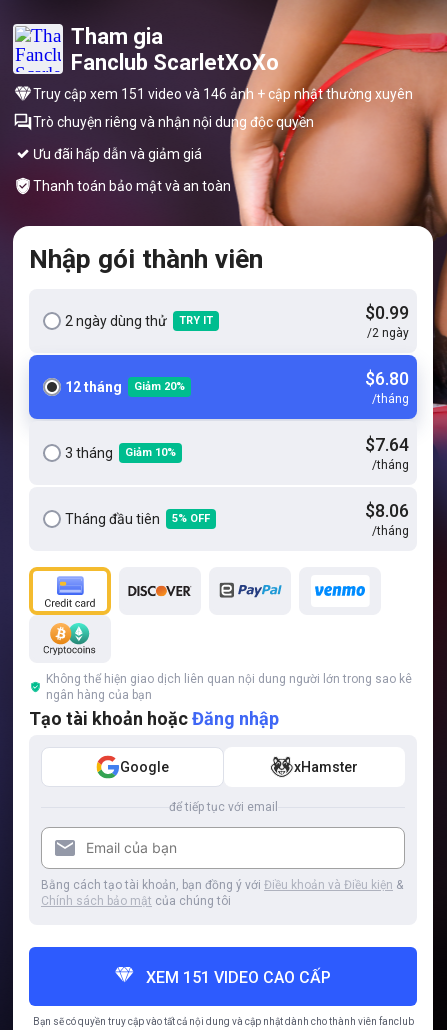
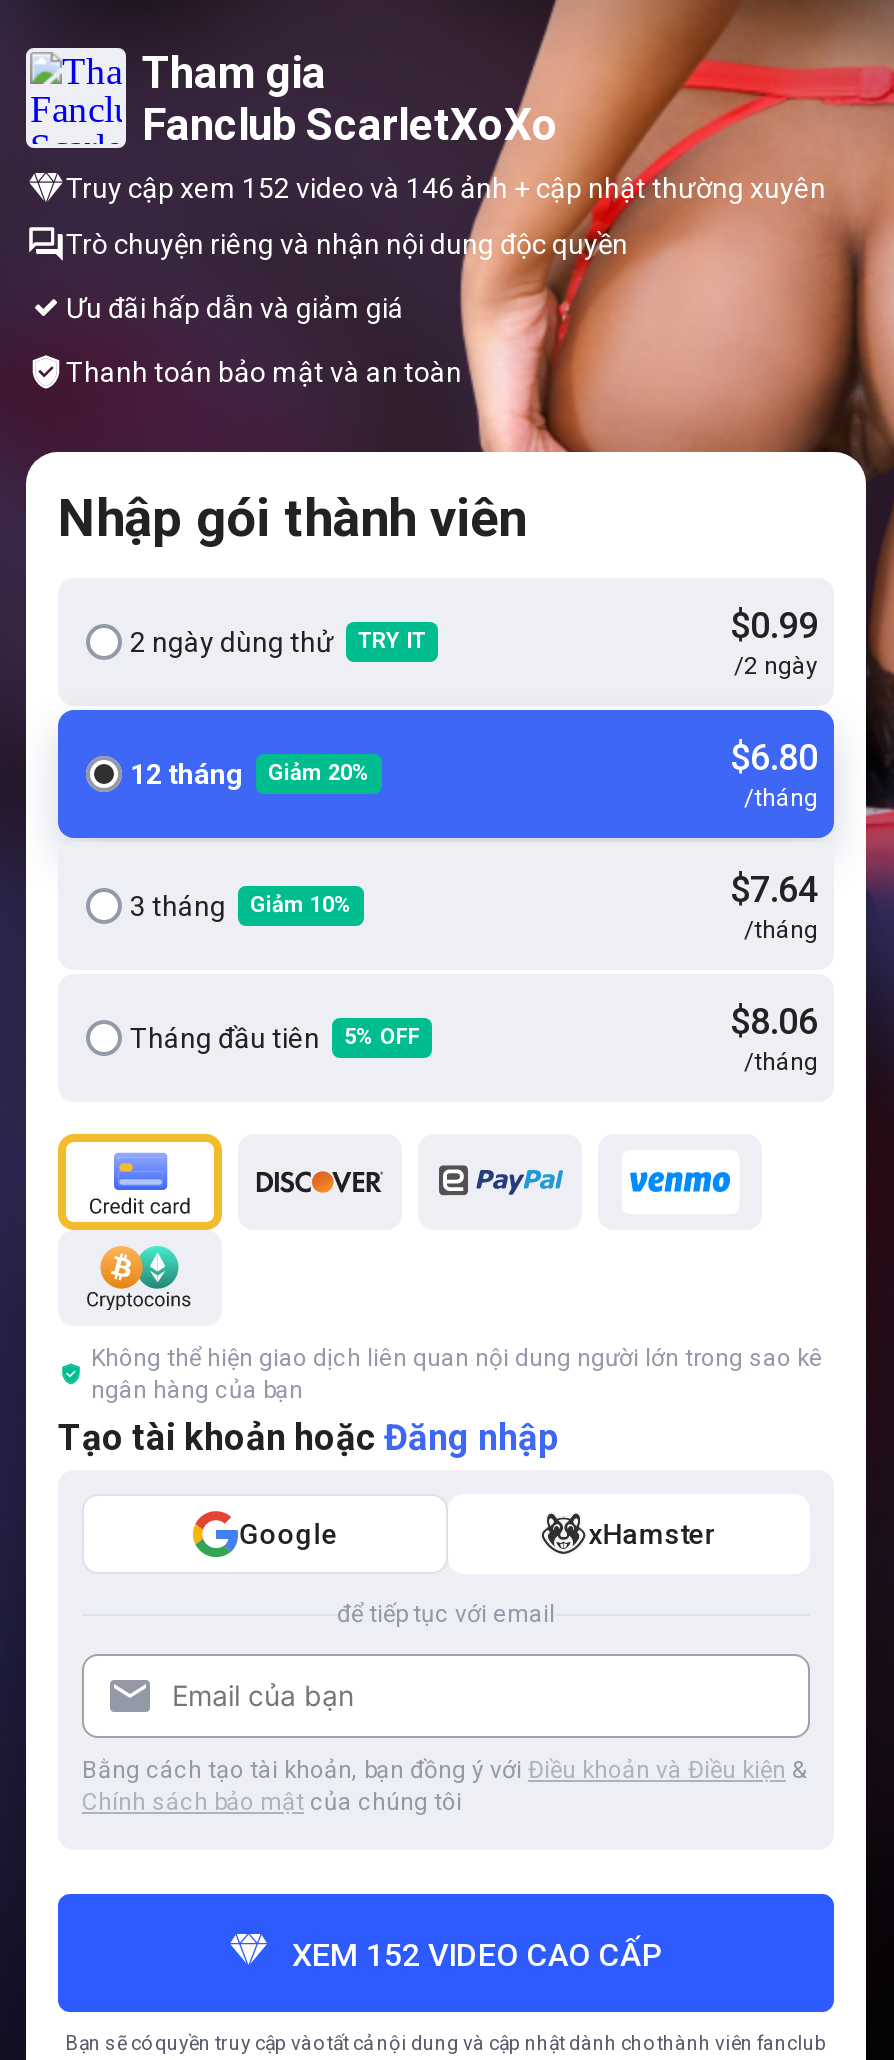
- Truy cập xem 151 video và 146 ảnh + cập nhật thường xuyên
+ Truy cập xem 152 video và 146 ảnh + cập nhật thường xuyên

- XEM 151 VIDEO CAO CẤP
+ XEM 152 VIDEO CAO CẤP
